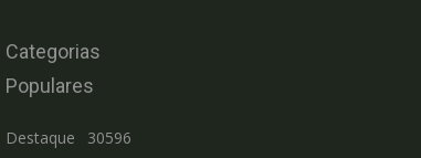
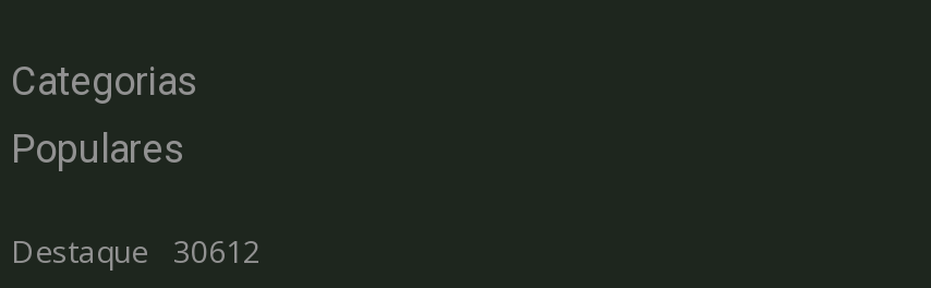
- Destaque 30596
+ Destaque 30612
